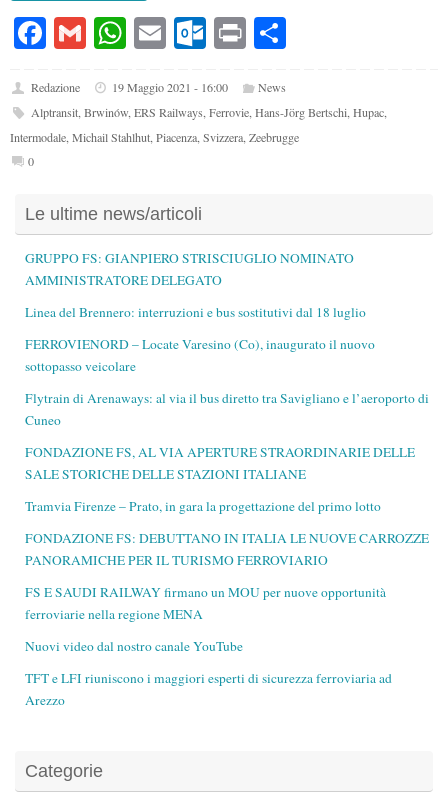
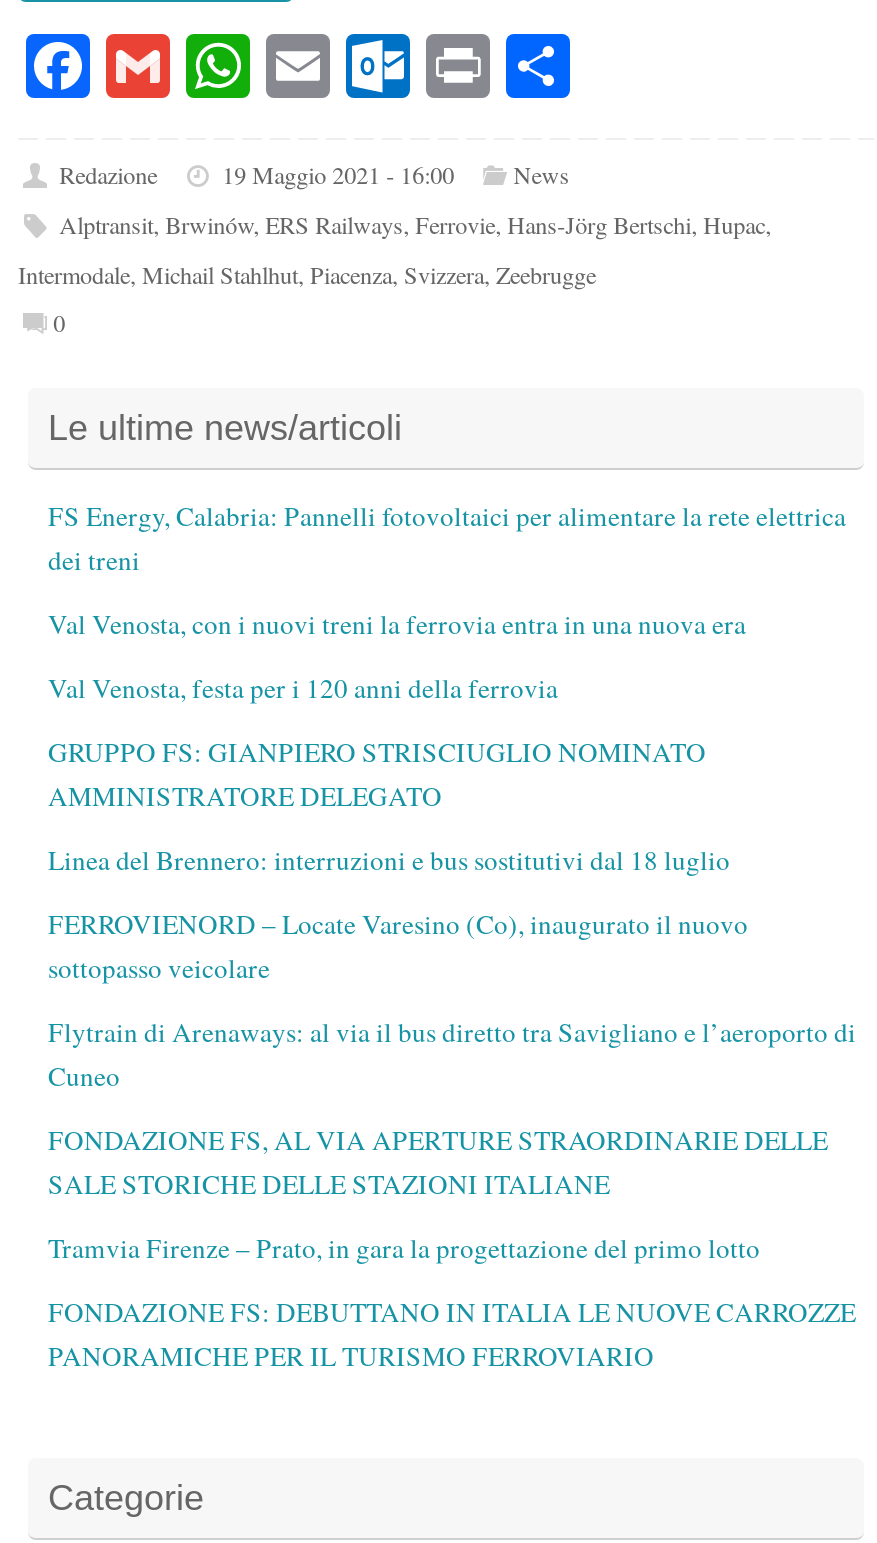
+ FS Energy, Calabria: Pannelli fotovoltaici per alimentare la rete elettrica
+ dei treni
+ Val Venosta, con i nuovi treni la ferrovia entra in una nuova era
+ Val Venosta, festa per i 120 anni della ferrovia

moved down: GRUPPO FS: GIANPIERO STRISCIUGLIO NOMINATO | AMMINISTRATORE DELEGATO | Linea del Brennero: interruzioni e bus sostitutivi dal 18 luglio | ... | FONDAZIONE FS: DEBUTTANO IN ITALIA LE NUOVE CARROZZE | PANORAMICHE PER IL TURISMO FERROVIARIO

- FS E SAUDI RAILWAY firmano un MOU per nuove opportunità
- ferroviarie nella regione MENA
- Nuovi video dal nostro canale YouTube
- TFT e LFI riuniscono i maggiori esperti di sicurezza ferroviaria ad
- Arezzo
